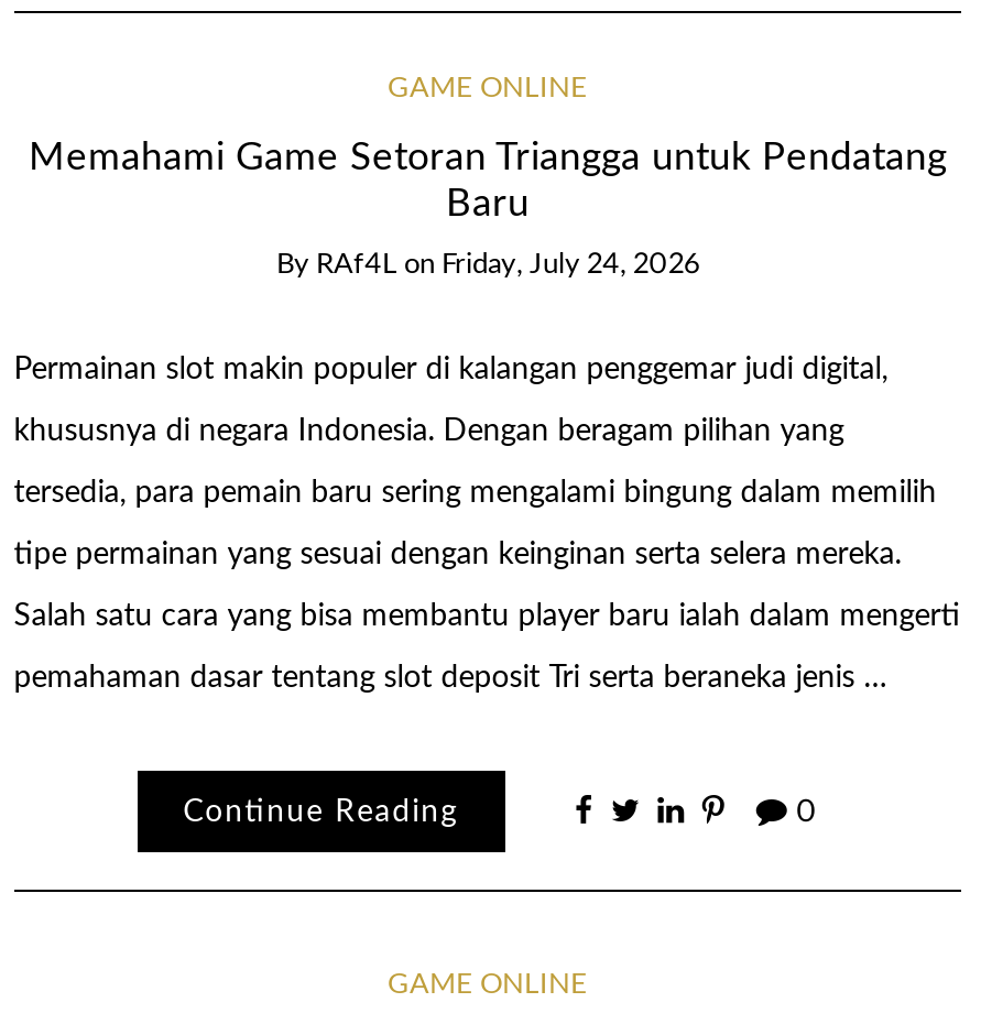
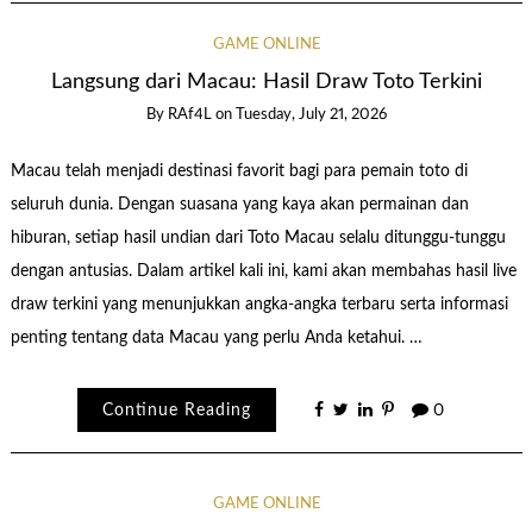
- Memahami Game Setoran Triangga untuk Pendatang
- Baru
+ Langsung dari Macau: Hasil Draw Toto Terkini

- By RAf4L on Friday, July 24, 2026
+ By RAf4L on Tuesday, July 21, 2026

- Permainan slot makin populer di kalangan penggemar judi digital,
+ Macau telah menjadi destinasi favorit bagi para pemain toto di

- khususnya di negara Indonesia. Dengan beragam pilihan yang
+ seluruh dunia. Dengan suasana yang kaya akan permainan dan

- tersedia, para pemain baru sering mengalami bingung dalam memilih
+ hiburan, setiap hasil undian dari Toto Macau selalu ditunggu-tunggu

- tipe permainan yang sesuai dengan keinginan serta selera mereka.
+ dengan antusias. Dalam artikel kali ini, kami akan membahas hasil live

- Salah satu cara yang bisa membantu player baru ialah dalam mengerti
+ draw terkini yang menunjukkan angka-angka terbaru serta informasi

- pemahaman dasar tentang slot deposit Tri serta beraneka jenis …
+ penting tentang data Macau yang perlu Anda ketahui. …
